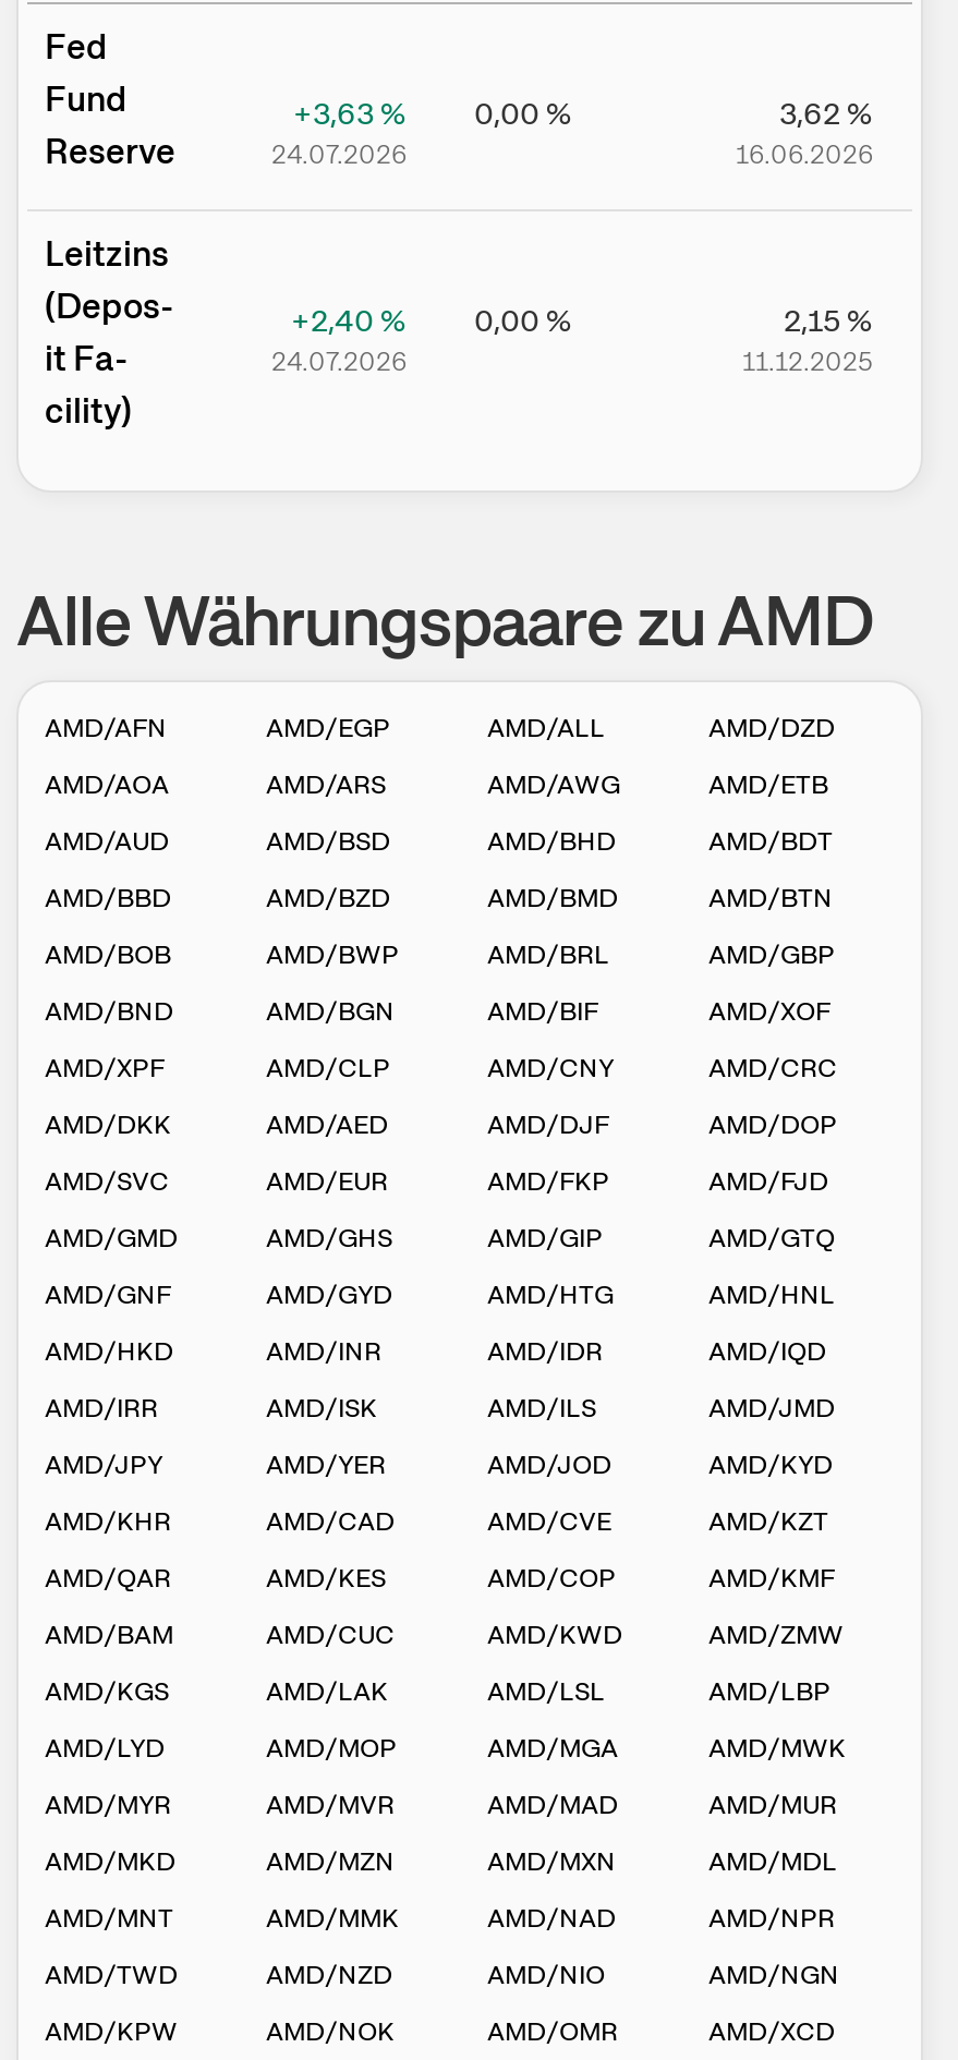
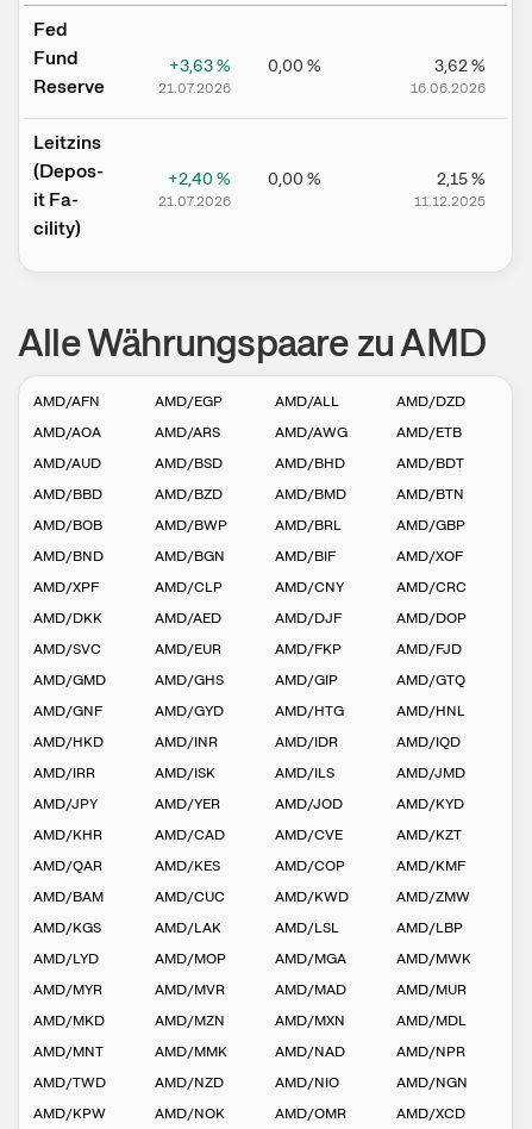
- 24.07.2026
+ 21.07.2026

- 24.07.2026
+ 21.07.2026
